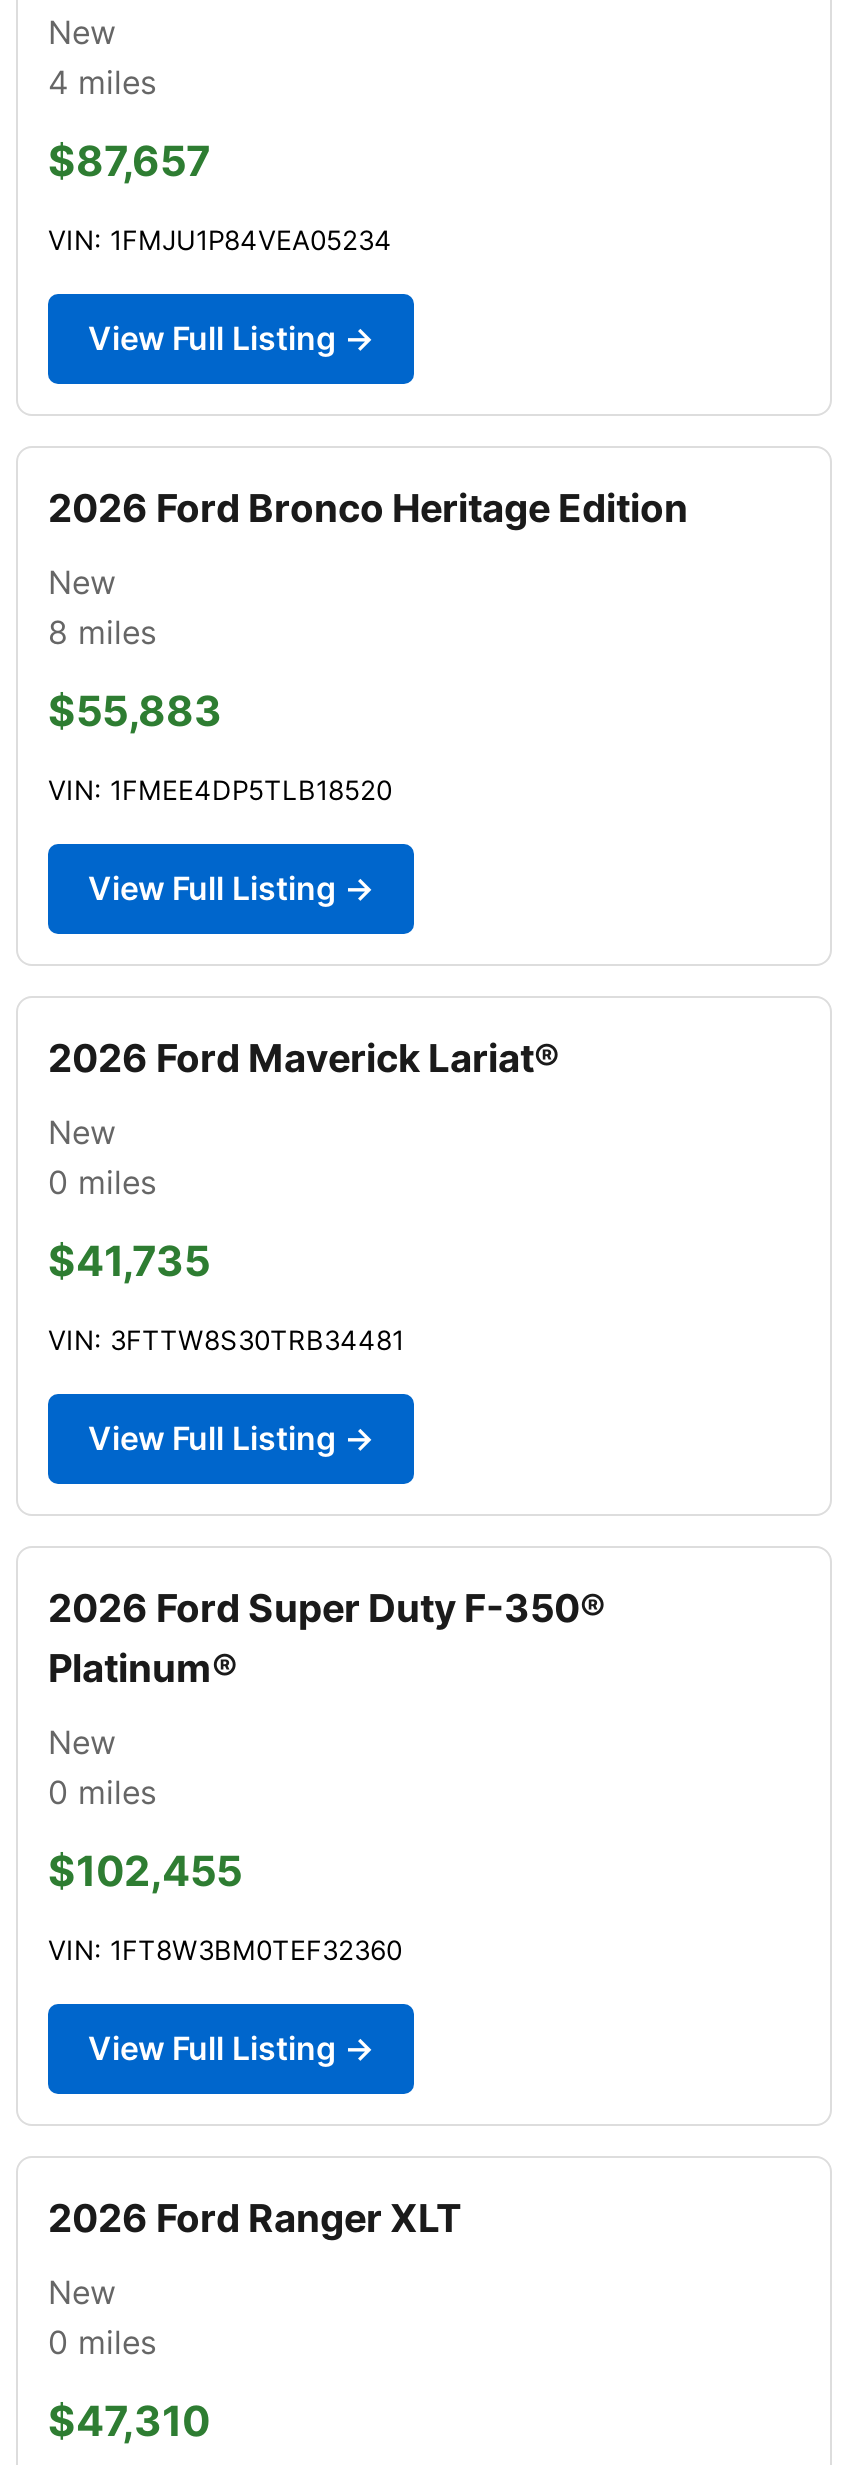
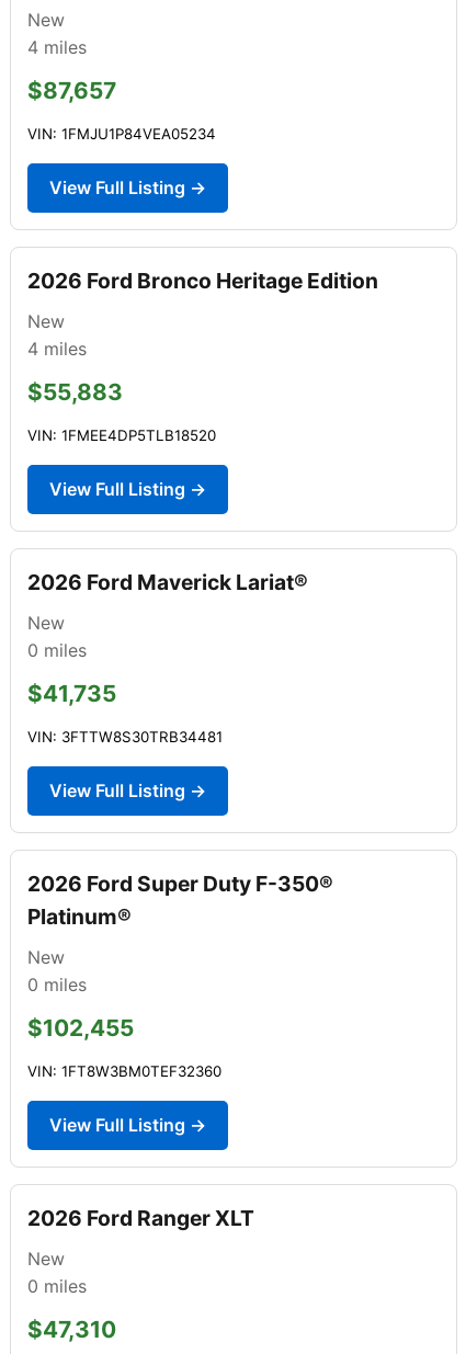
- 8 miles
+ 4 miles
